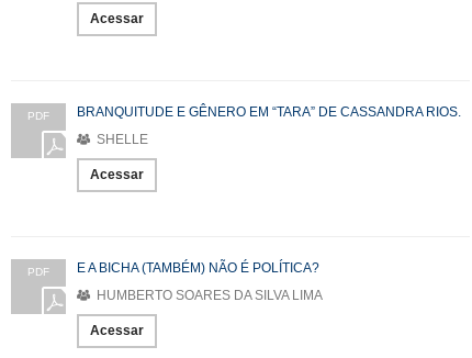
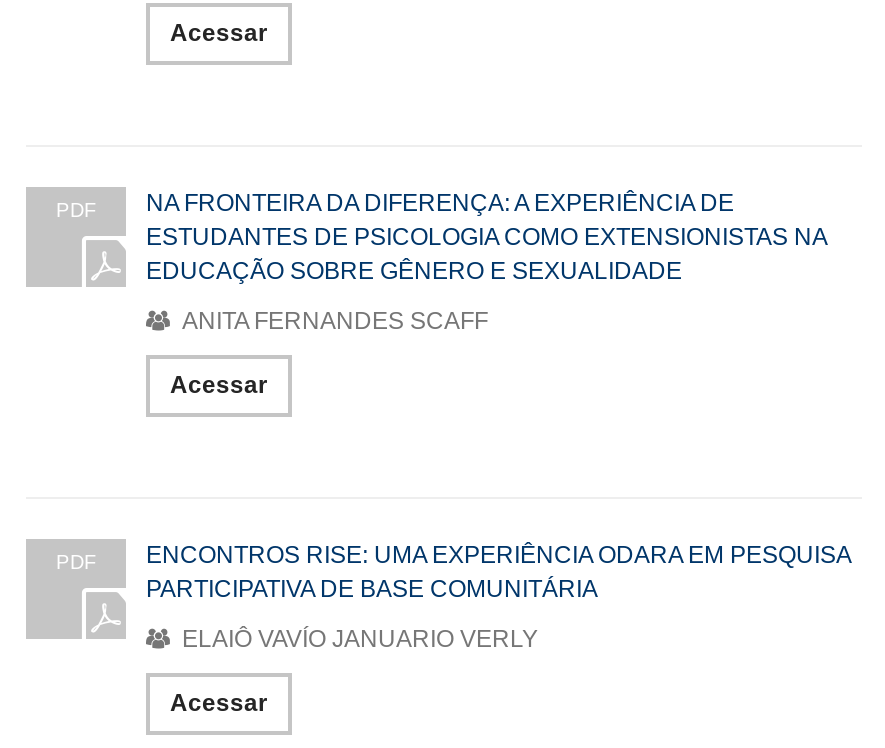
- BRANQUITUDE E GÊNERO EM “TARA” DE CASSANDRA RIOS.
+ NA FRONTEIRA DA DIFERENÇA: A EXPERIÊNCIA DE
+ ESTUDANTES DE PSICOLOGIA COMO EXTENSIONISTAS NA
+ EDUCAÇÃO SOBRE GÊNERO E SEXUALIDADE

- SHELLE
+ ANITA FERNANDES SCAFF

- E A BICHA (TAMBÉM) NÃO É POLÍTICA?
+ ENCONTROS RISE: UMA EXPERIÊNCIA ODARA EM PESQUISA
+ PARTICIPATIVA DE BASE COMUNITÁRIA

- HUMBERTO SOARES DA SILVA LIMA
+ ELAIÔ VAVÍO JANUARIO VERLY
